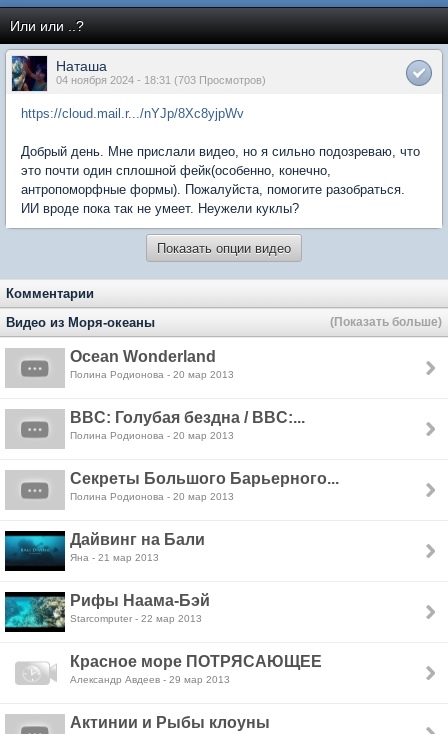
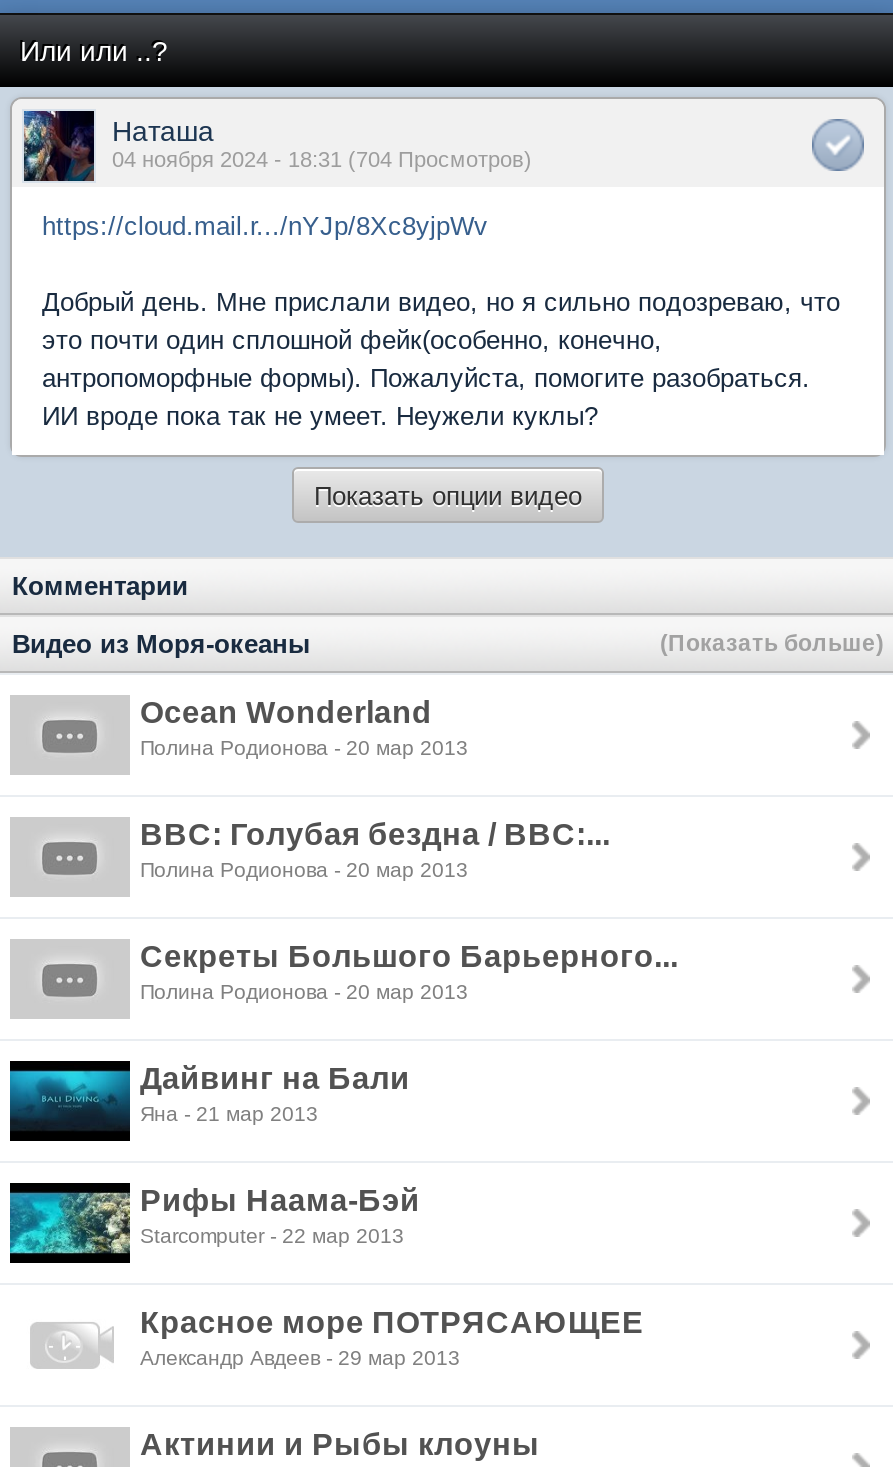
- 04 ноября 2024 - 18:31 (703 Просмотров)
+ 04 ноября 2024 - 18:31 (704 Просмотров)
